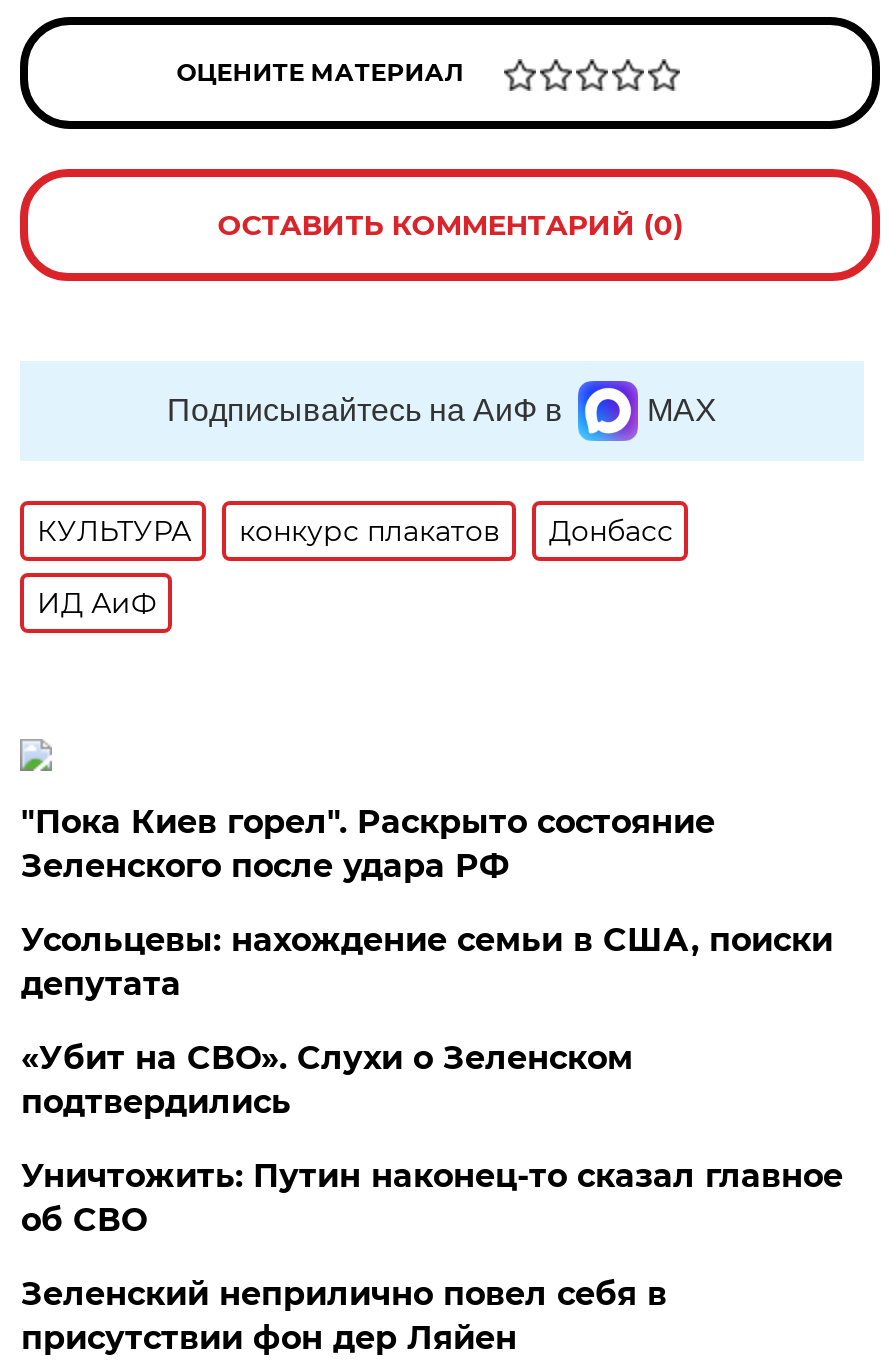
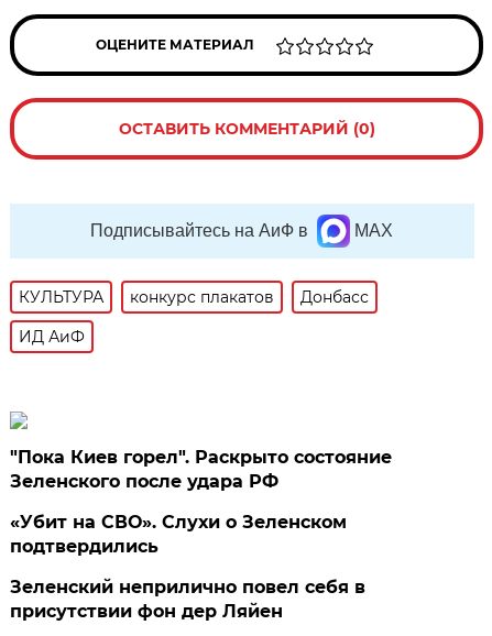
- Усольцевы: нахождение семьи в США, поиски
- депутата

- Уничтожить: Путин наконец-то сказал главное
- об СВО
